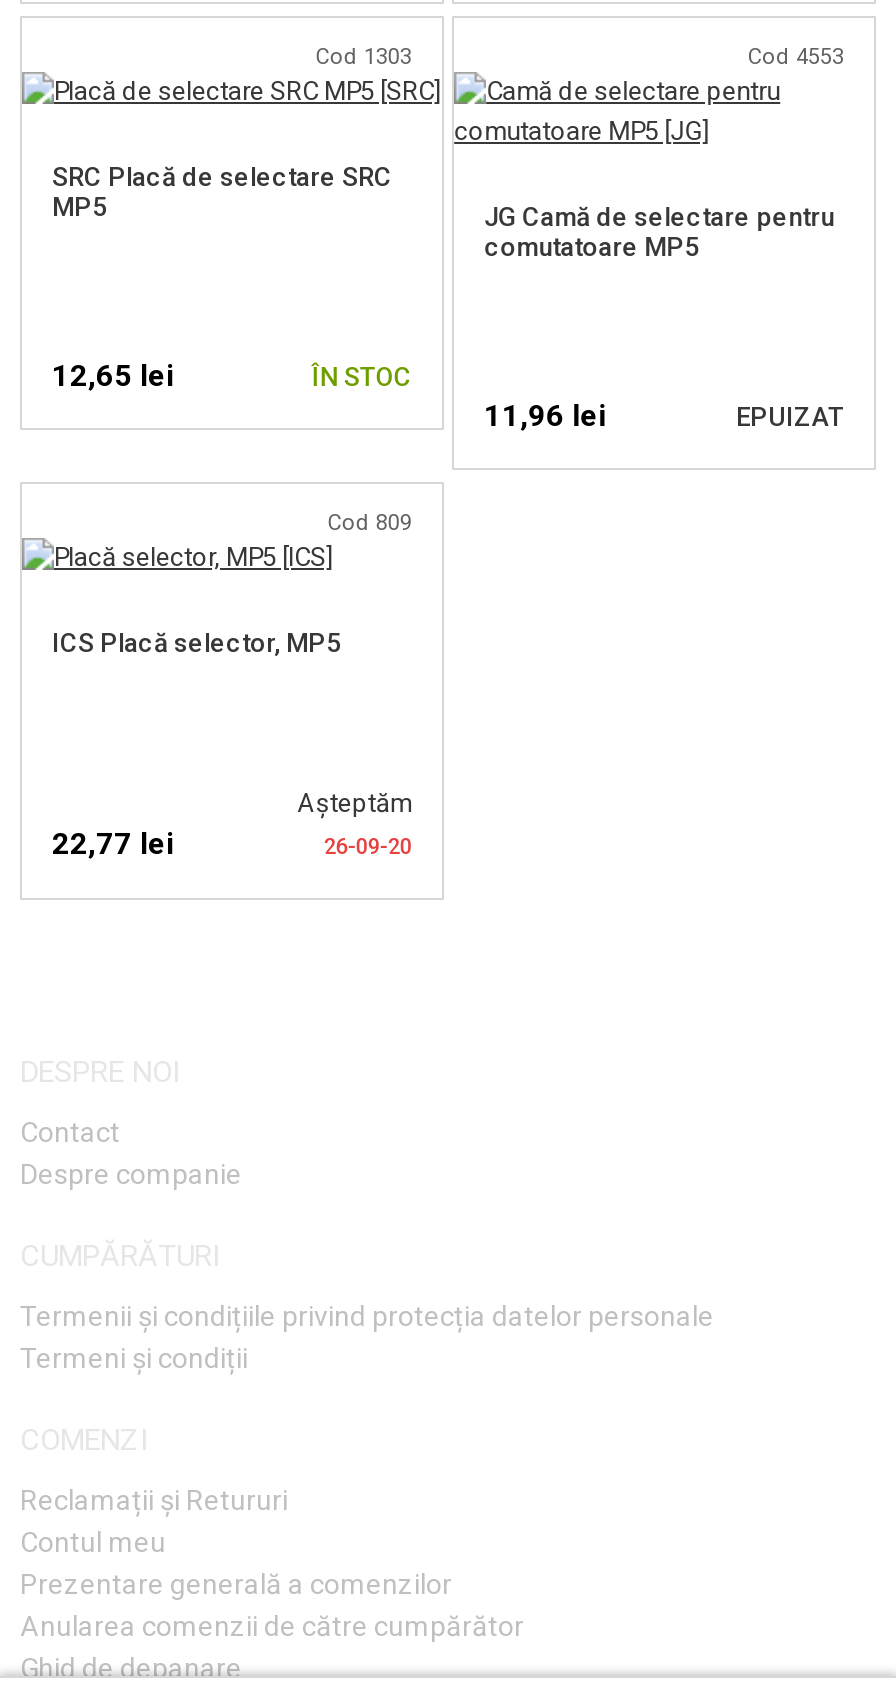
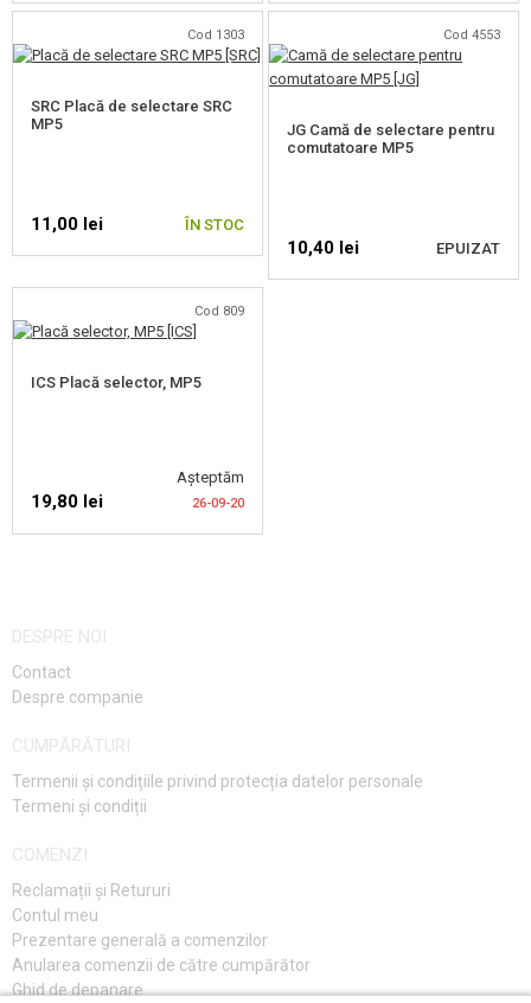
- 12,65 lei
+ 11,00 lei

- 11,96 lei
+ 10,40 lei

- 22,77 lei
+ 19,80 lei
